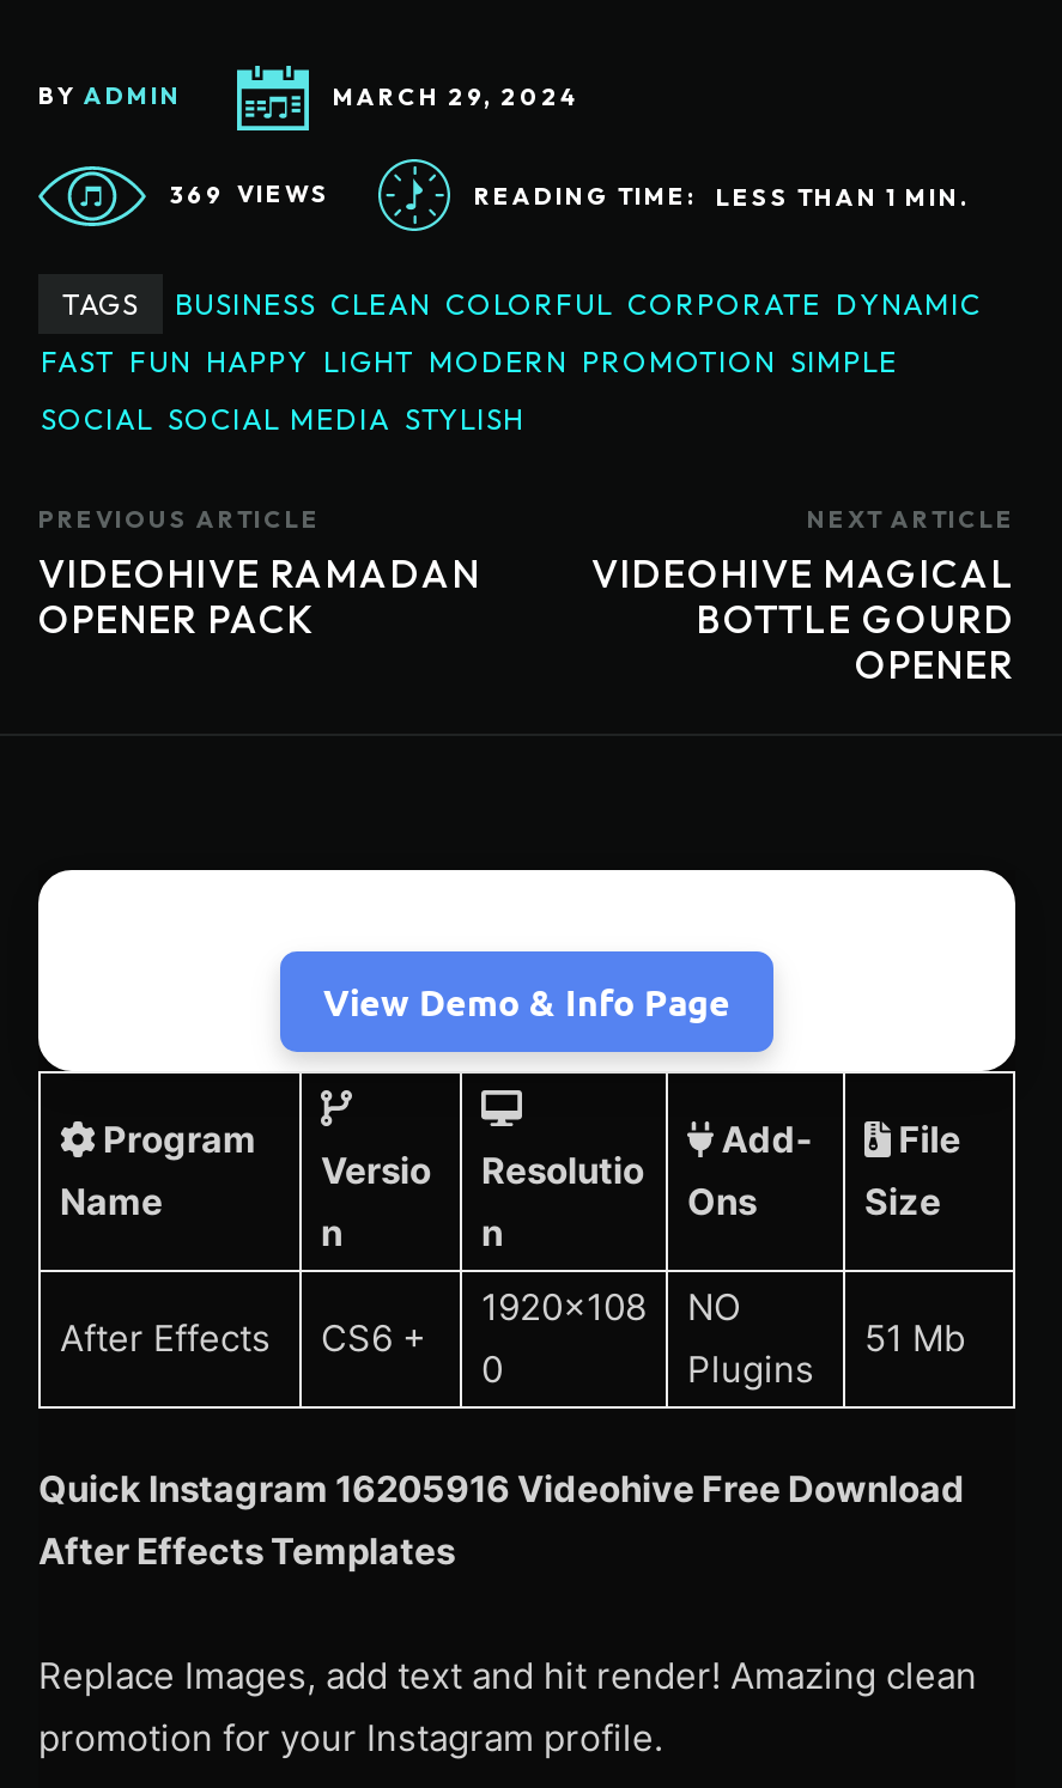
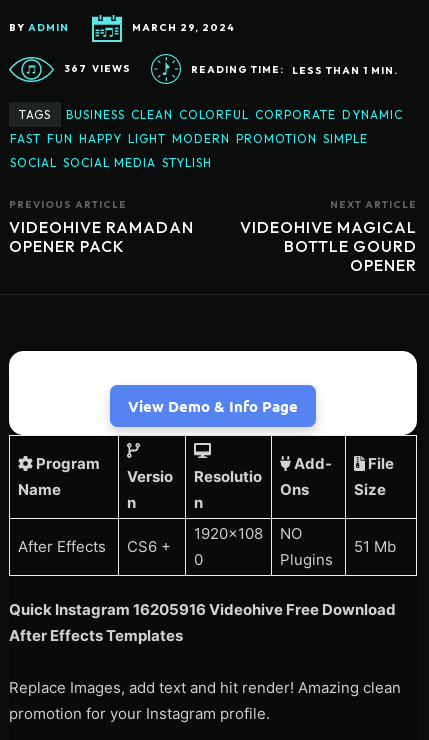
- 369 VIEWS
+ 367 VIEWS
